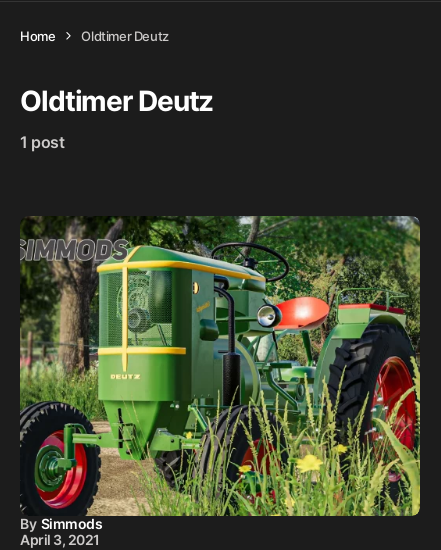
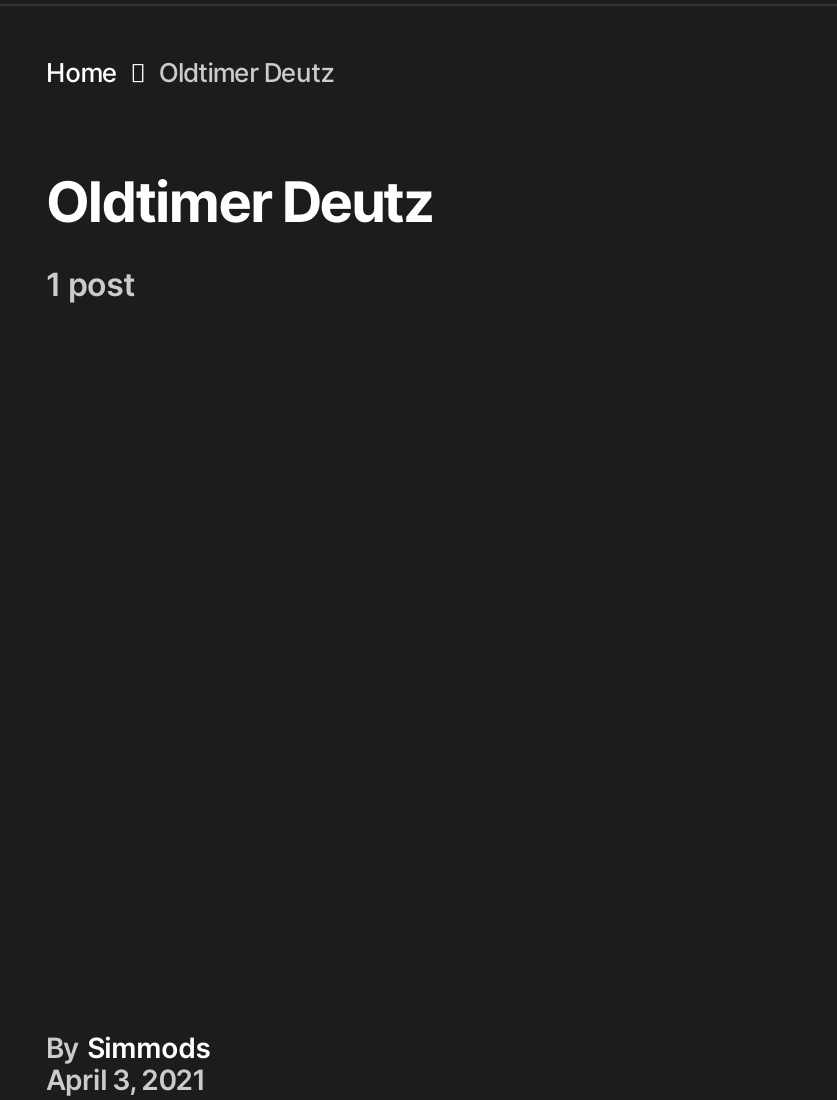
- [image]
